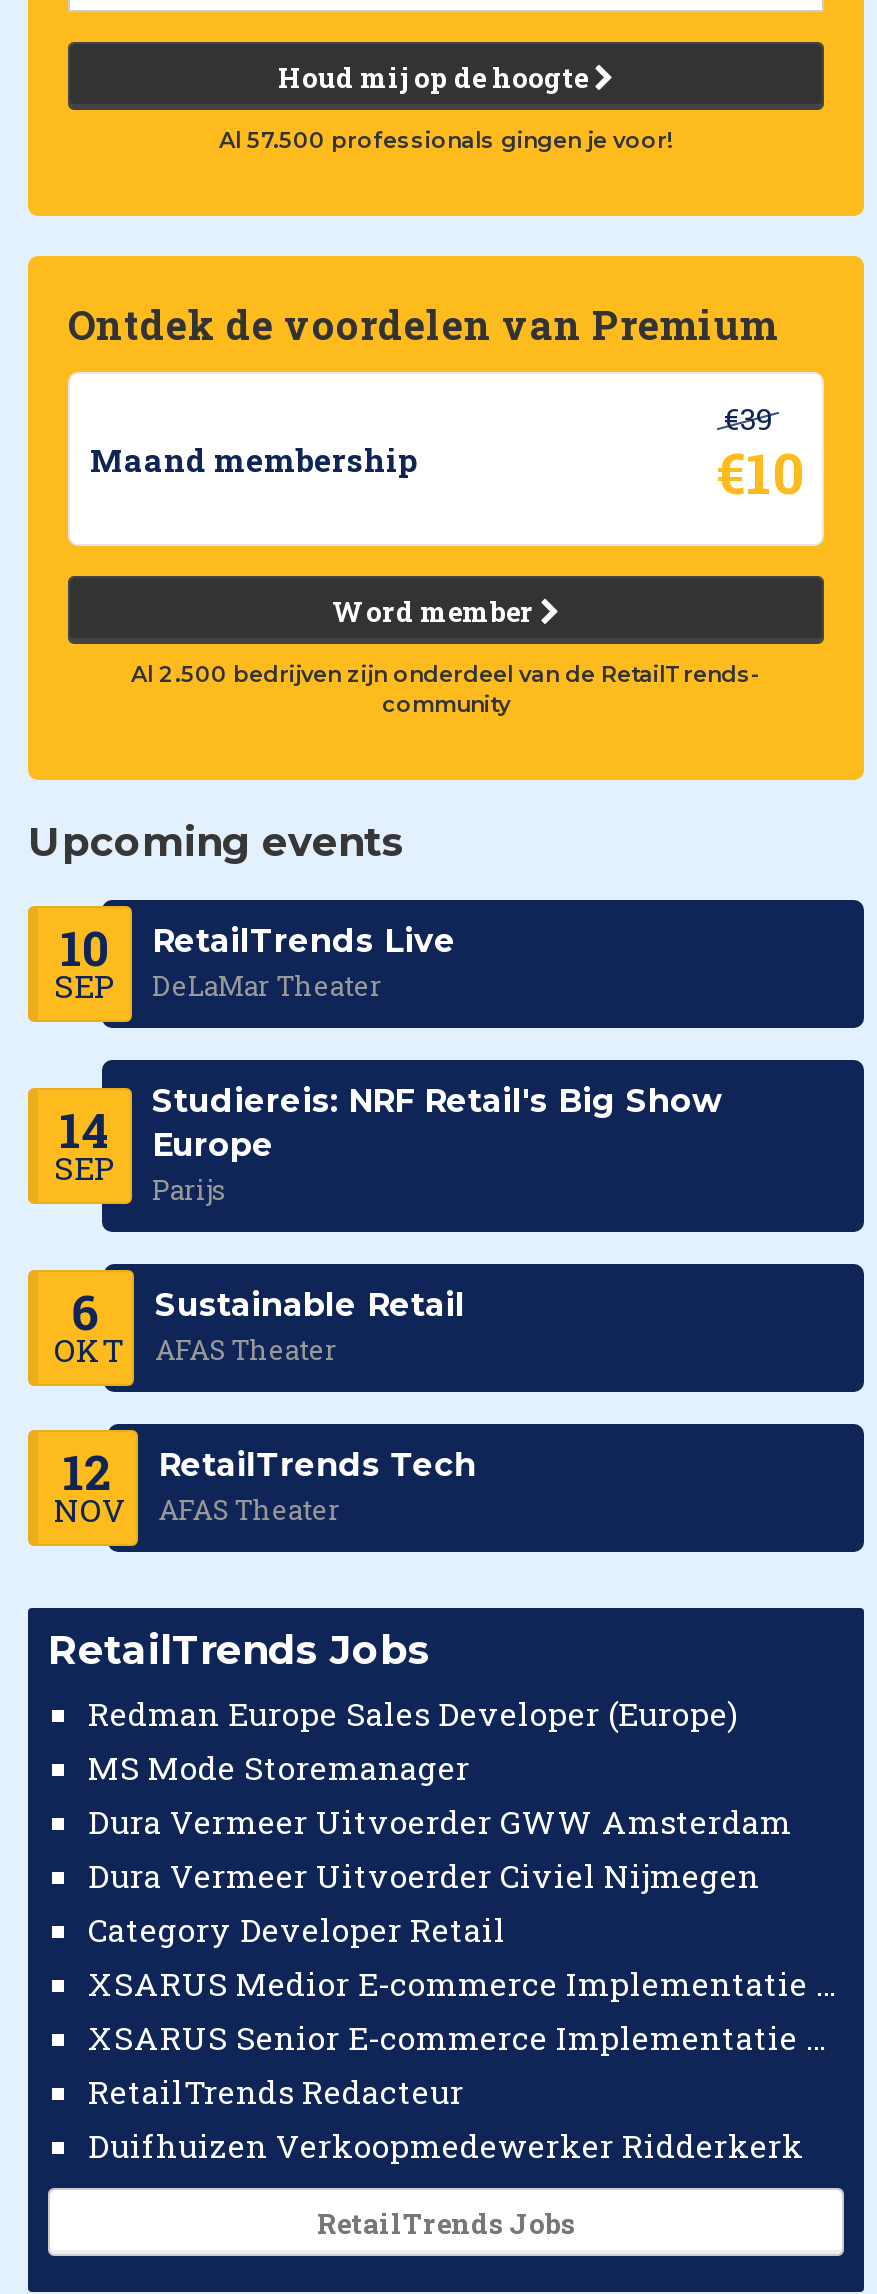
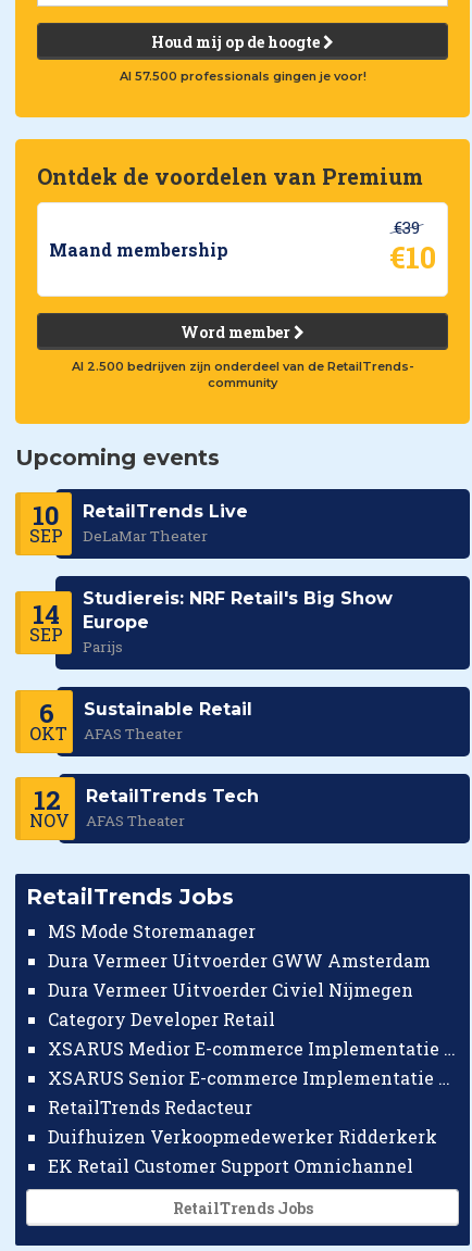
- Redman Europe Sales Developer (Europe)

moved up: MS Mode Storemanager | Dura Vermeer Uitvoerder GWW Amsterdam | Dura Vermeer Uitvoerder Civiel Nijmegen | Category Developer Retail | RetailTrends Redacteur | Duifhuizen Verkoopmedewerker Ridderkerk

+ EK Retail Customer Support Omnichannel
